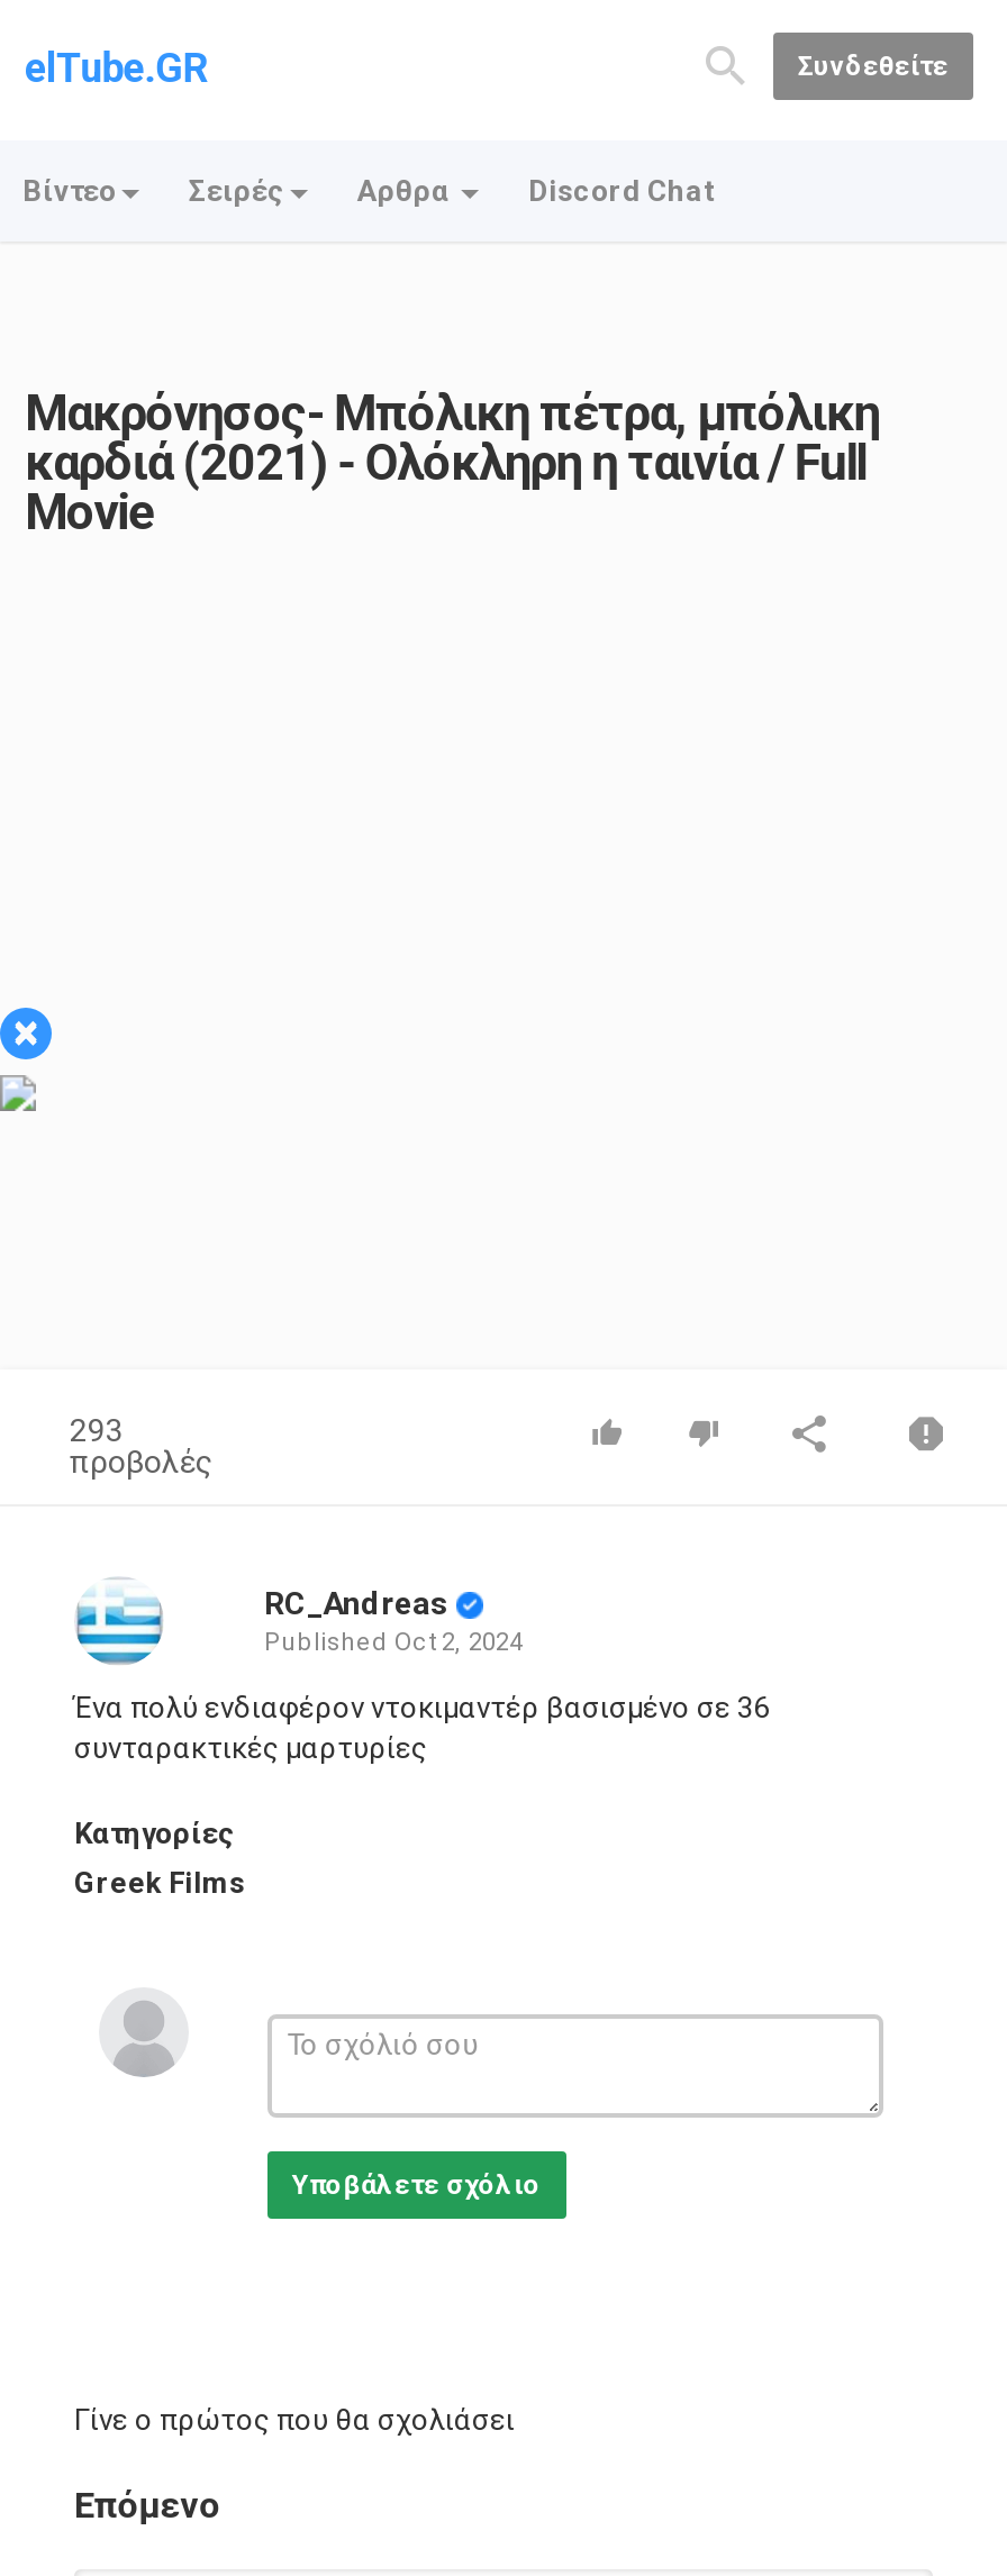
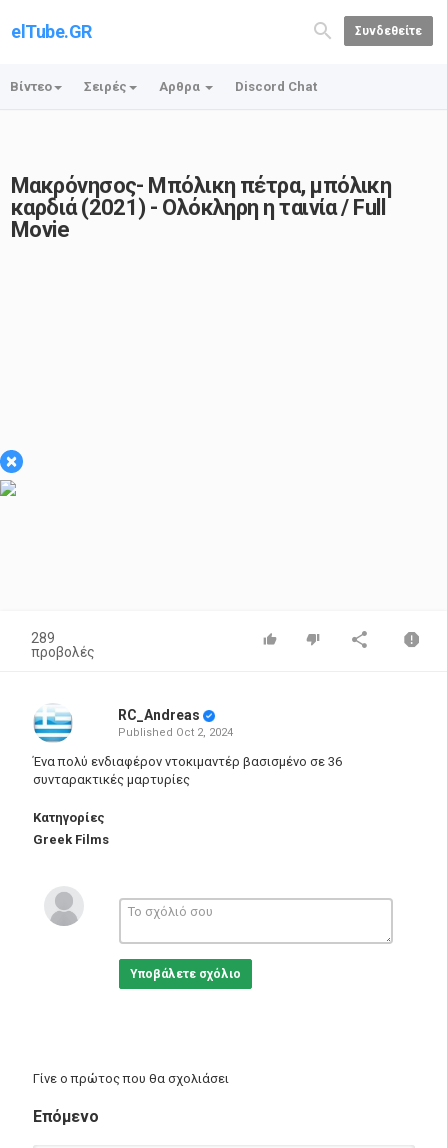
- 293
+ 289
